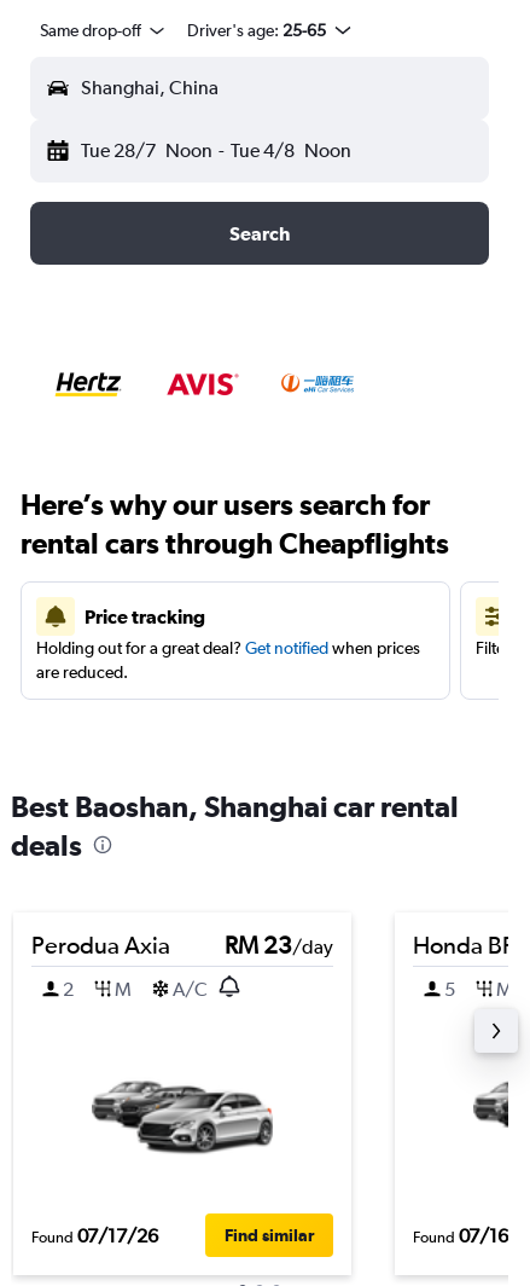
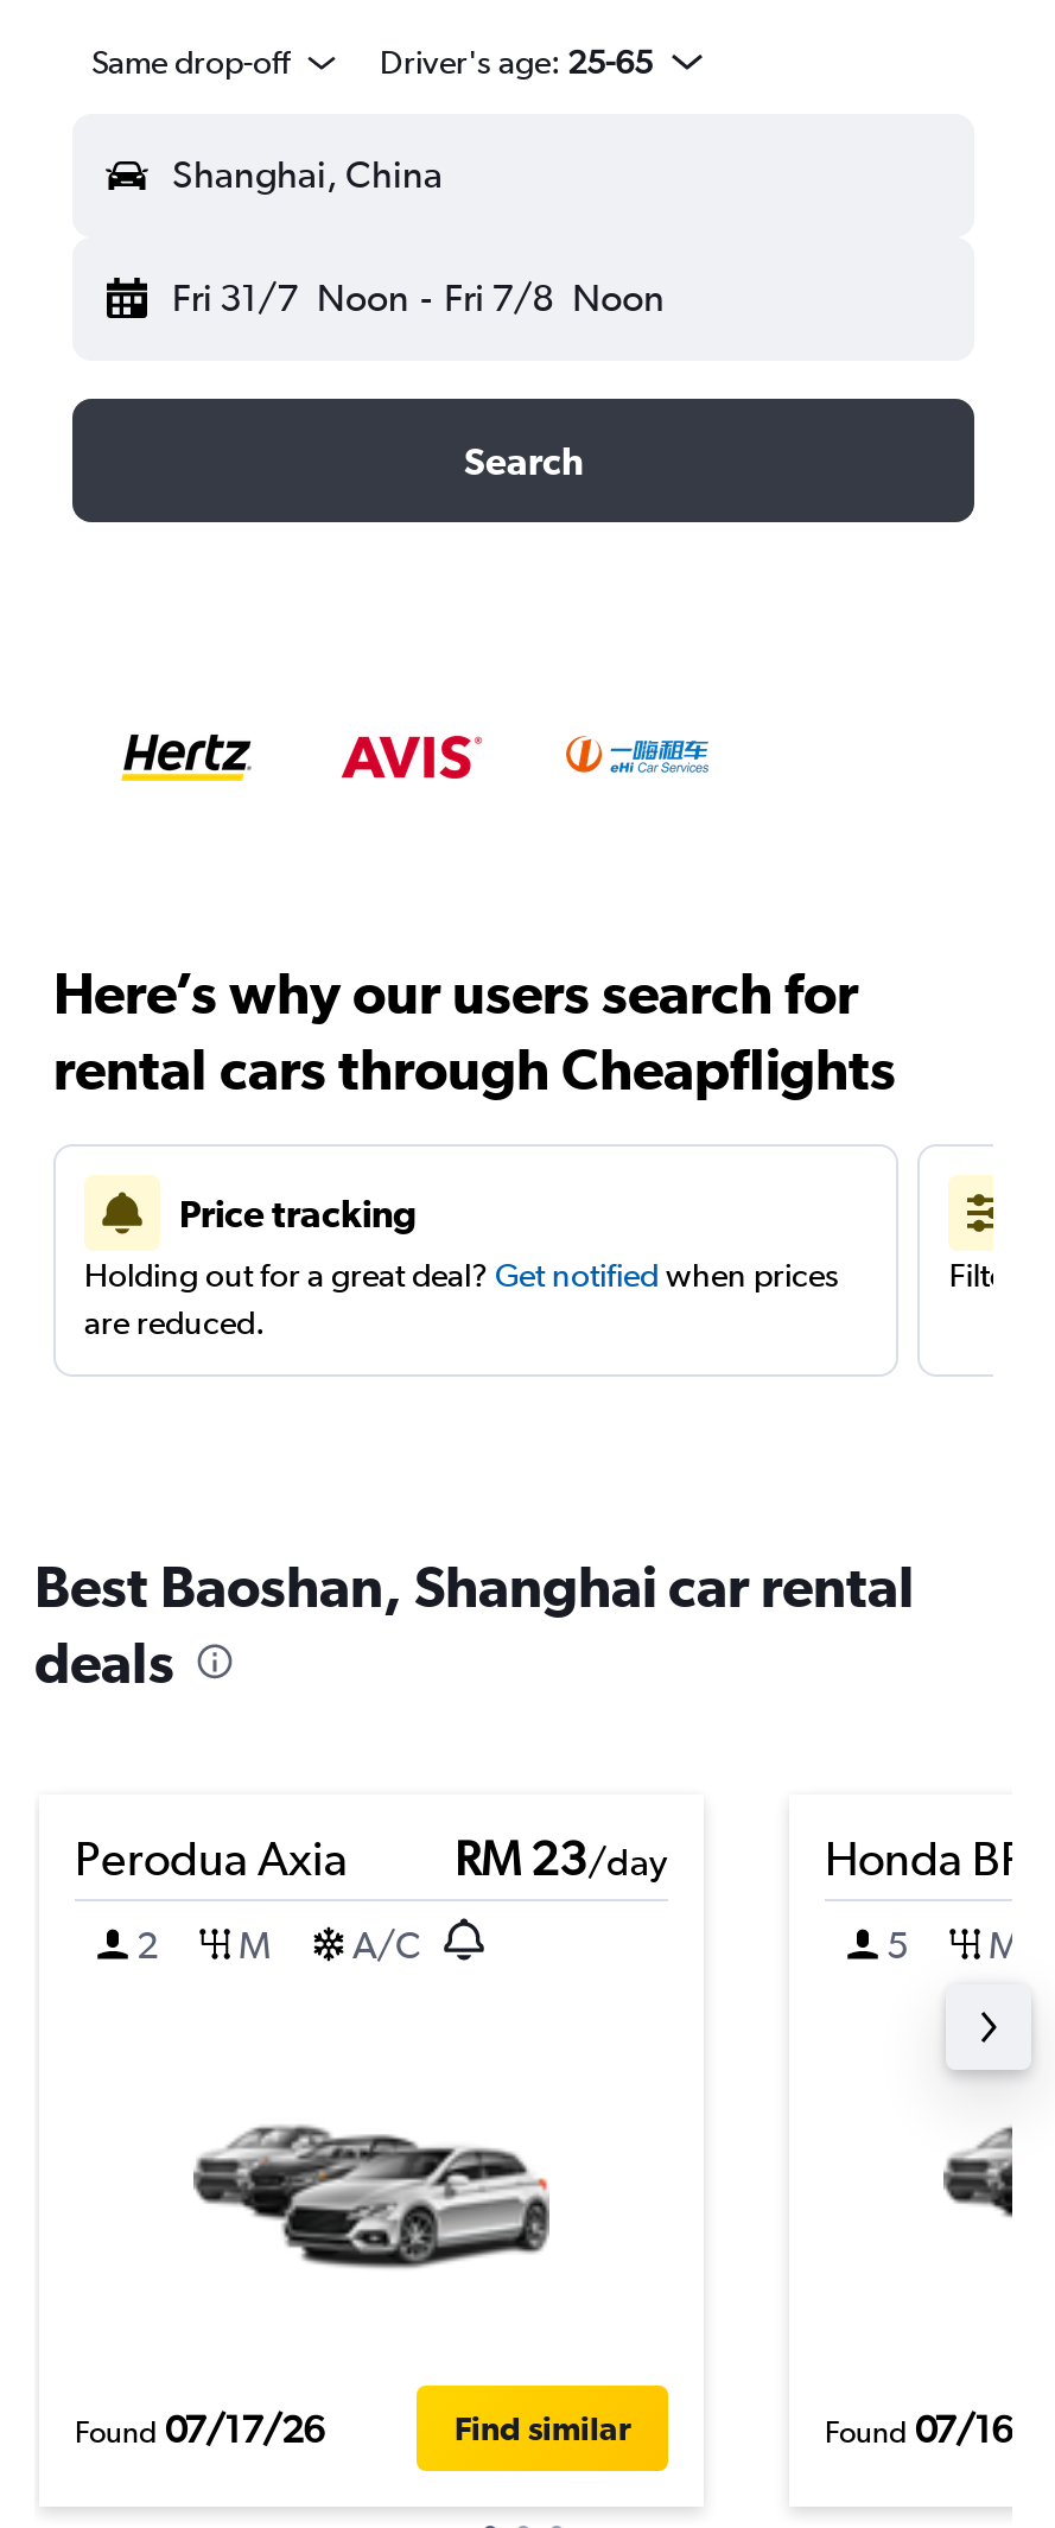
- Tue 28/7 Noon - Tue 4/8 Noon
+ Fri 31/7 Noon - Fri 7/8 Noon
